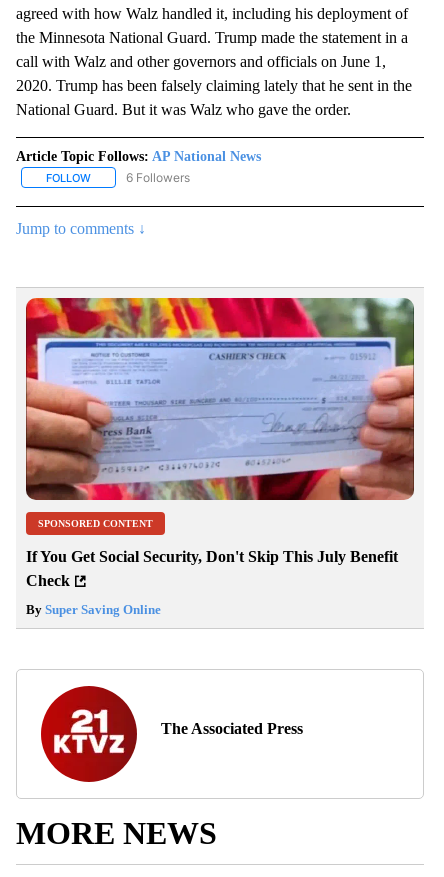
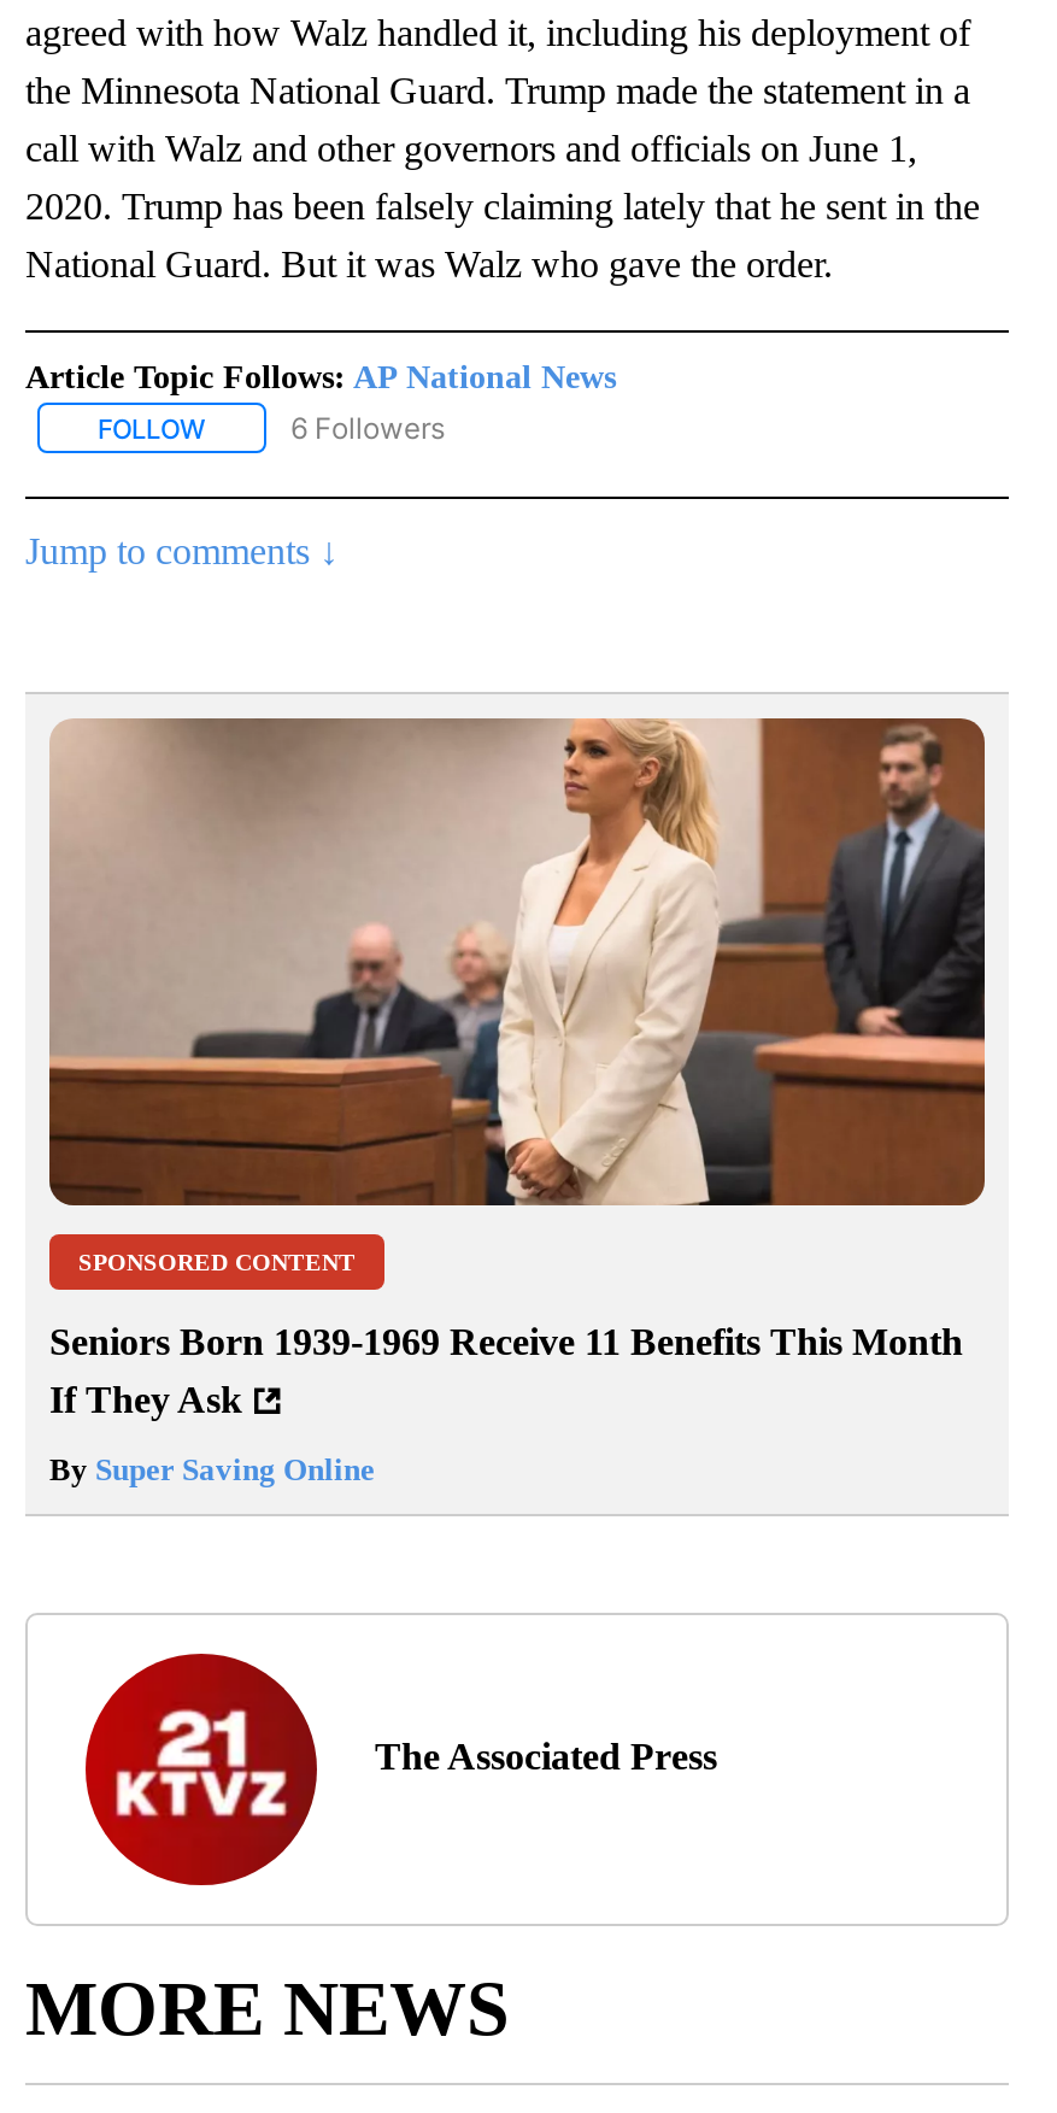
- [image]
+ [image]

- If You Get Social Security, Don't Skip This July Benefit
- Check
+ Seniors Born 1939-1969 Receive 11 Benefits This Month
+ If They Ask
